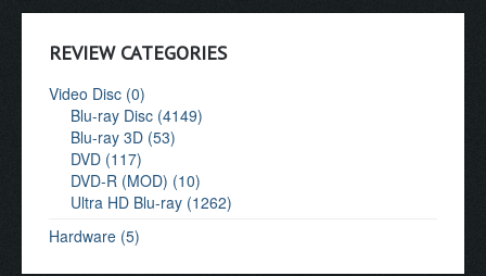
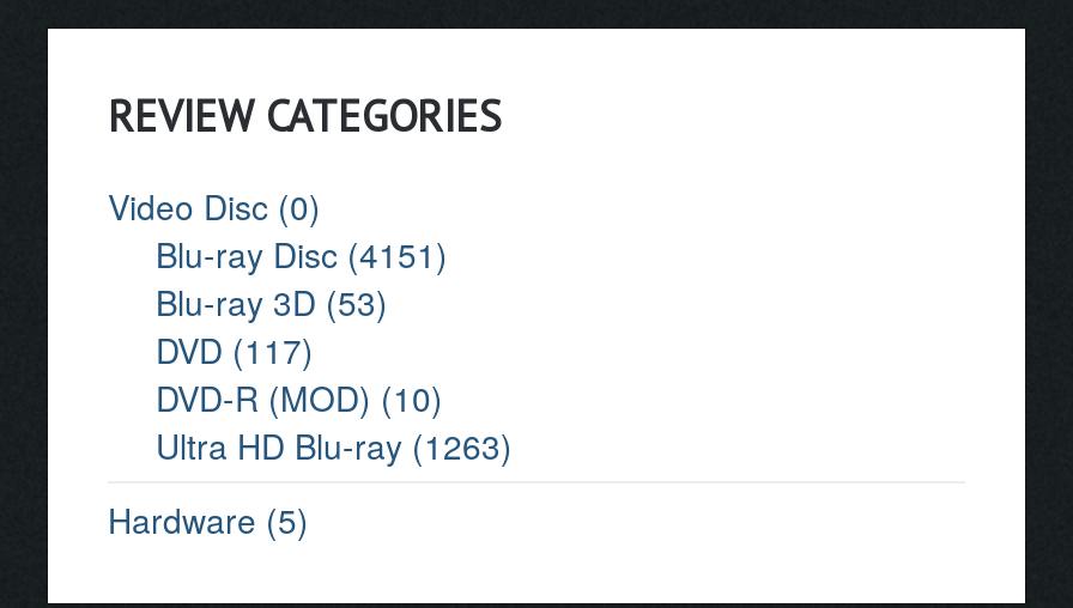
- Blu-ray Disc (4149)
+ Blu-ray Disc (4151)

- Ultra HD Blu-ray (1262)
+ Ultra HD Blu-ray (1263)
